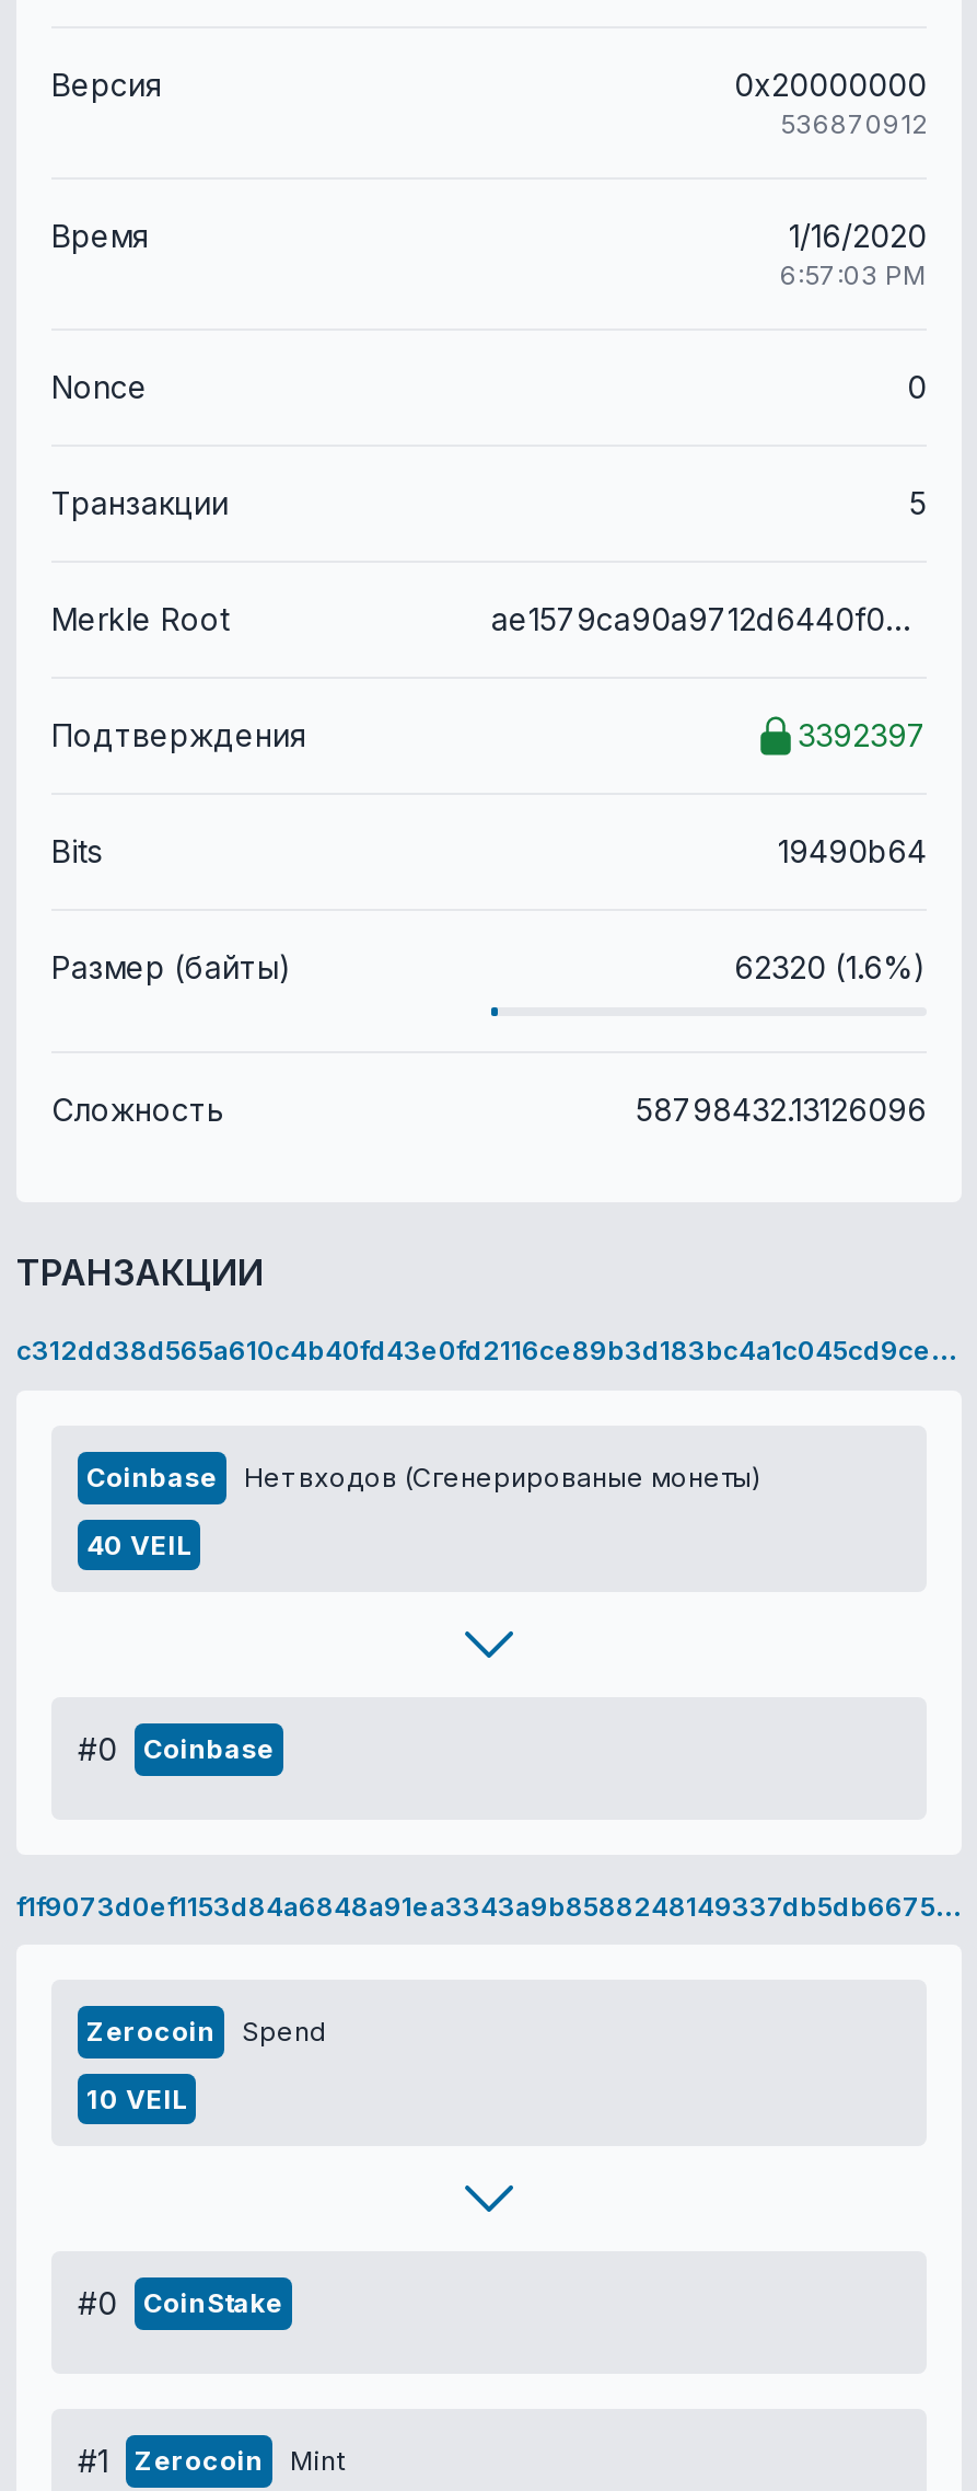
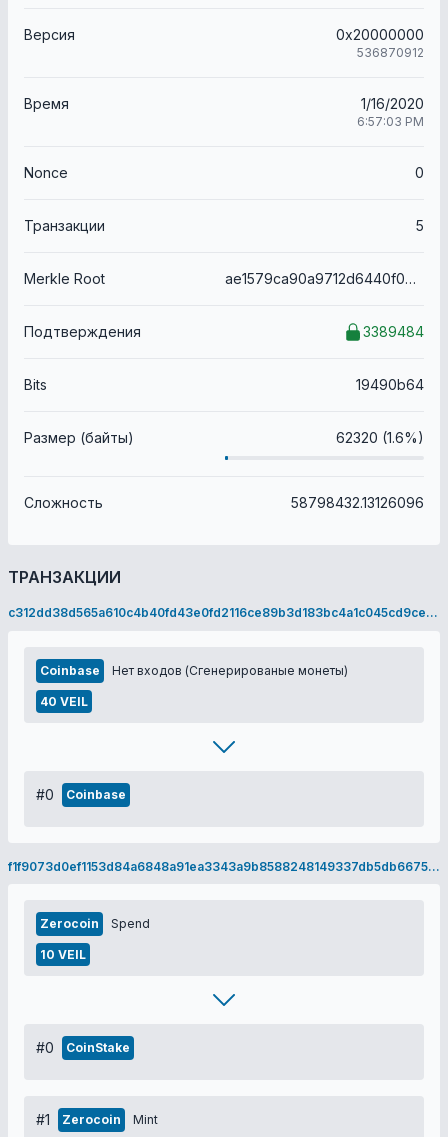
- 3392397
+ 3389484
